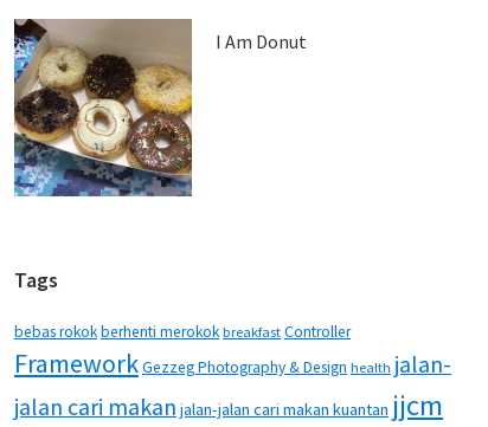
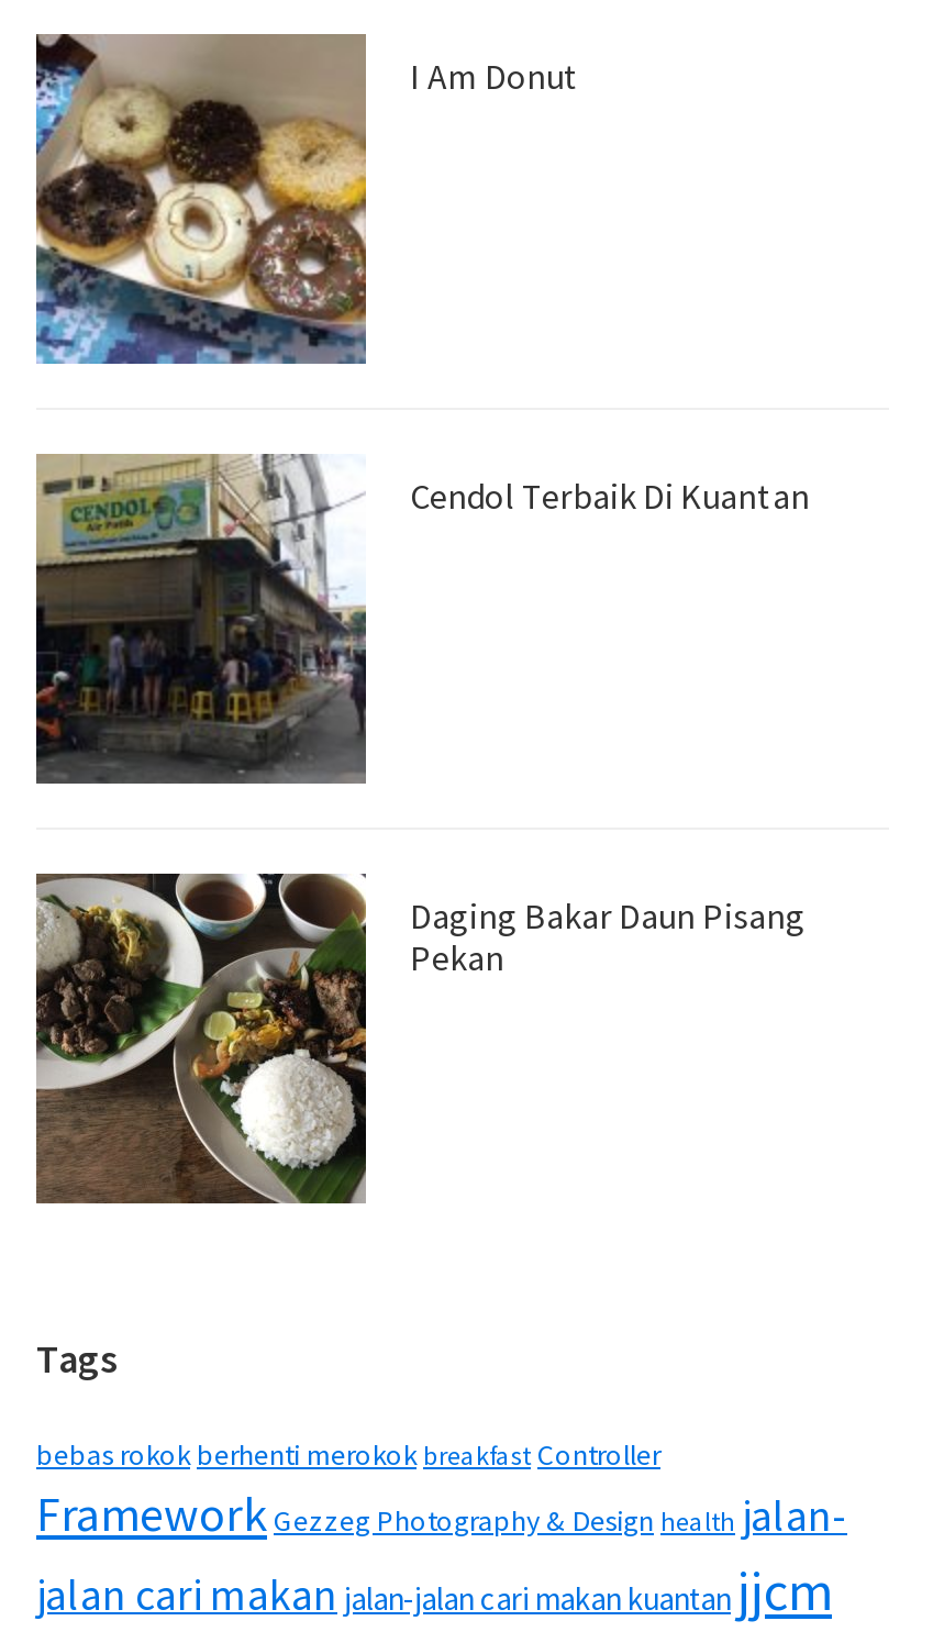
+ [image]
+ Cendol Terbaik Di Kuantan

+ [image]
+ Daging Bakar Daun Pisang
+ Pekan
